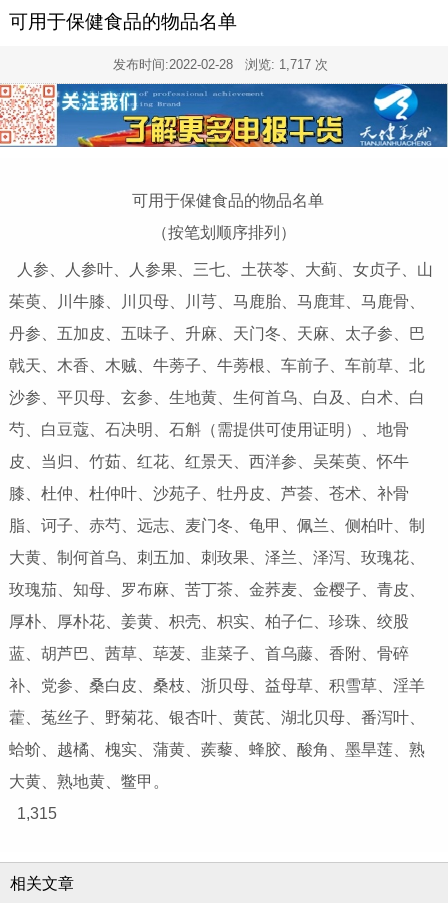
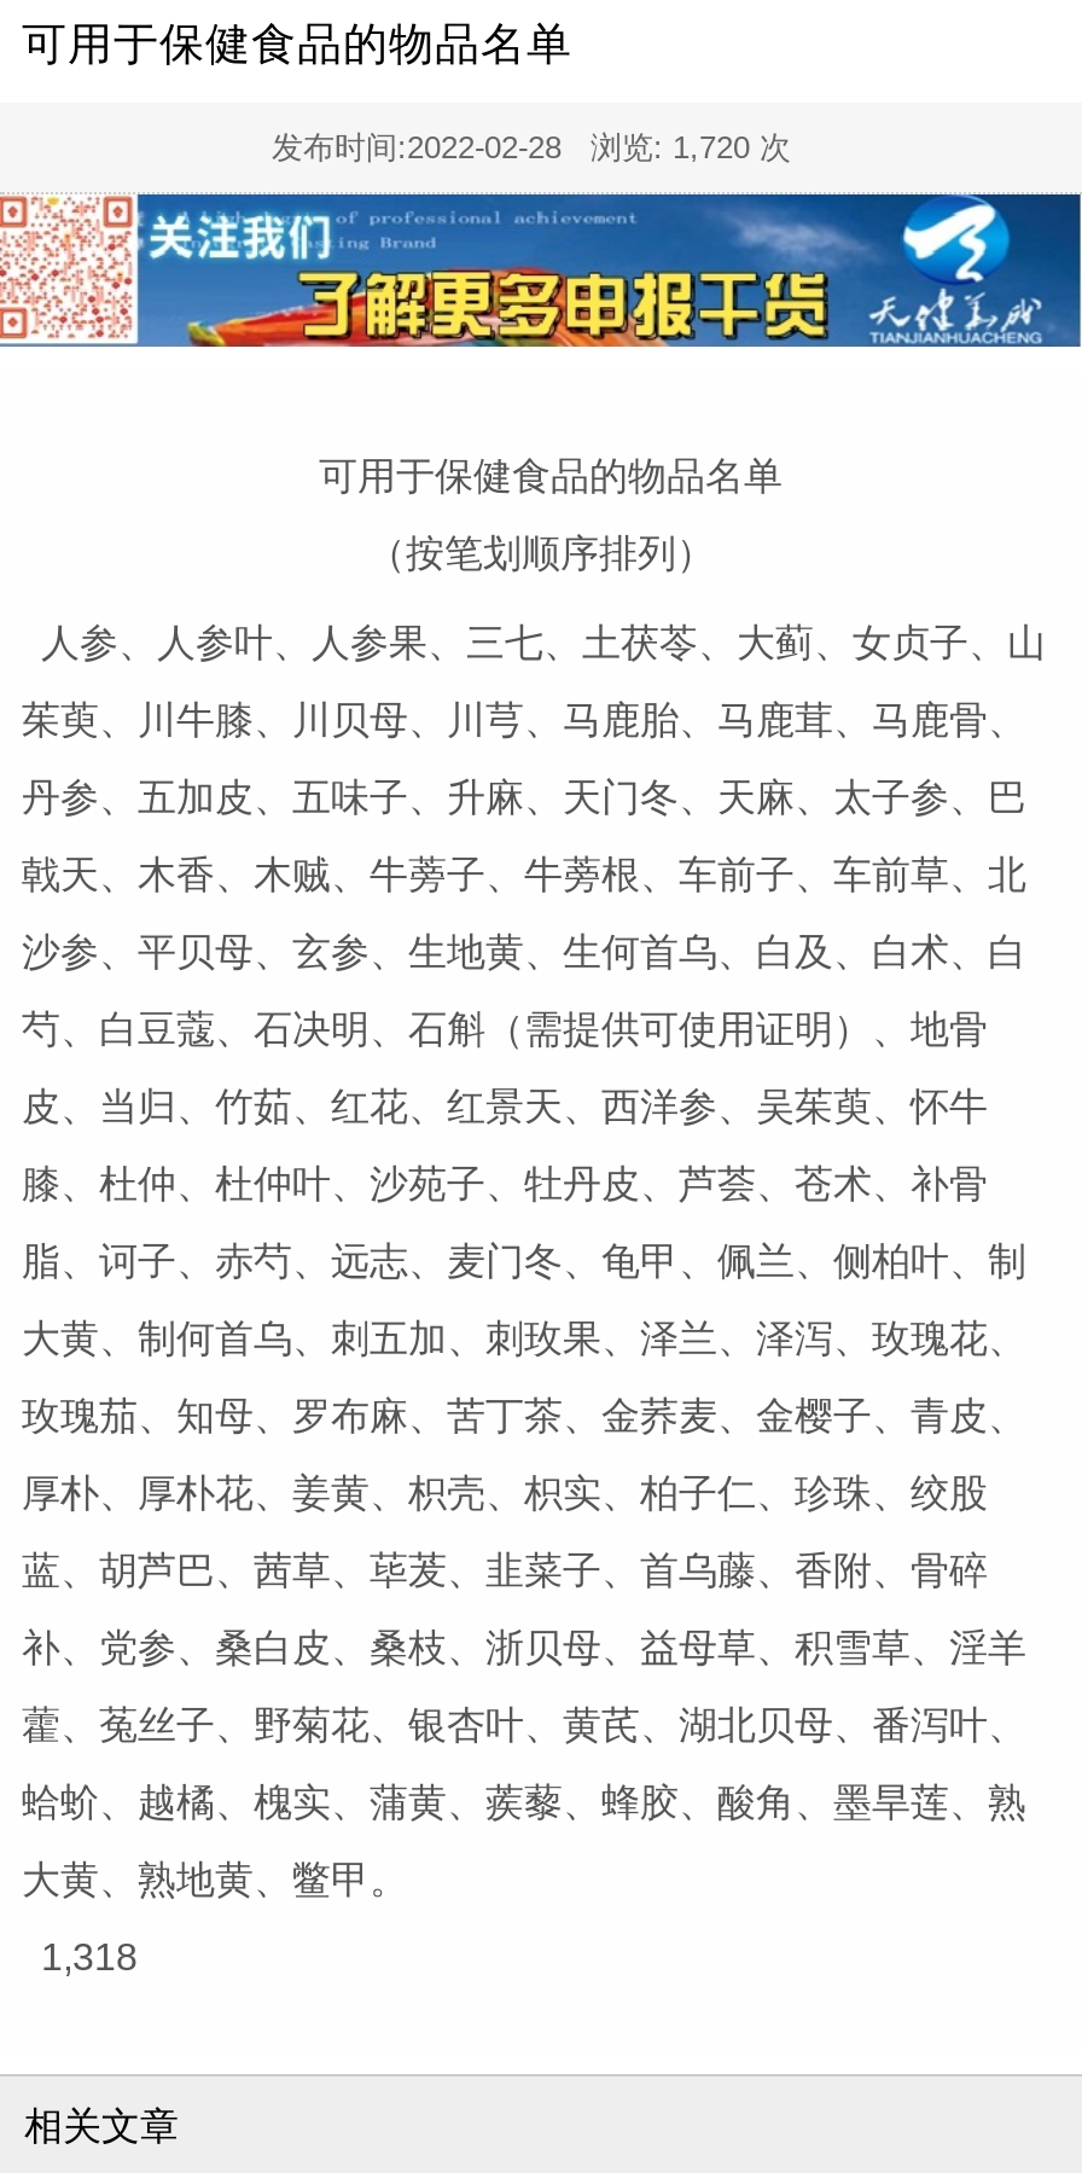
- 发布时间:2022-02-28浏览: 1,717 次
+ 发布时间:2022-02-28浏览: 1,720 次

- 1,315
+ 1,318
